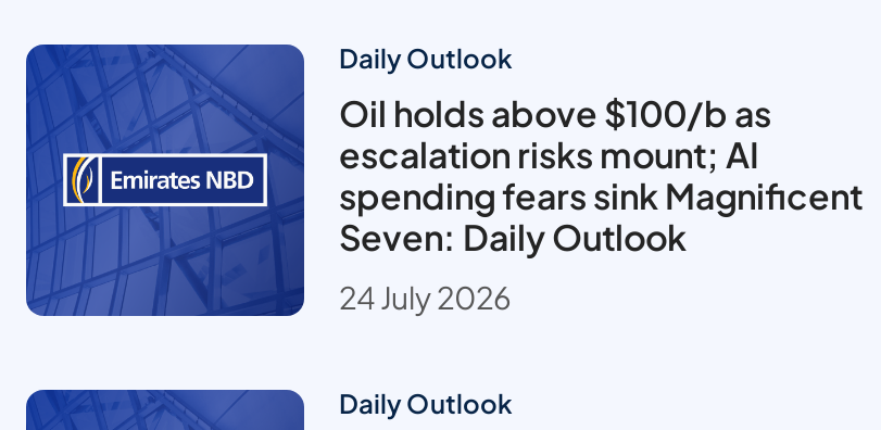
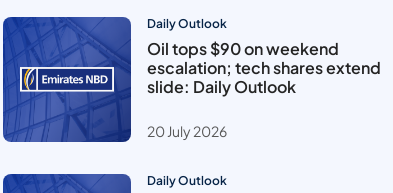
- Oil holds above $100/b as
- escalation risks mount; AI
- spending fears sink Magnificent
- Seven: Daily Outlook
- 24 July 2026
+ Oil tops $90 on weekend
+ escalation; tech shares extend
+ slide: Daily Outlook
+ 20 July 2026
